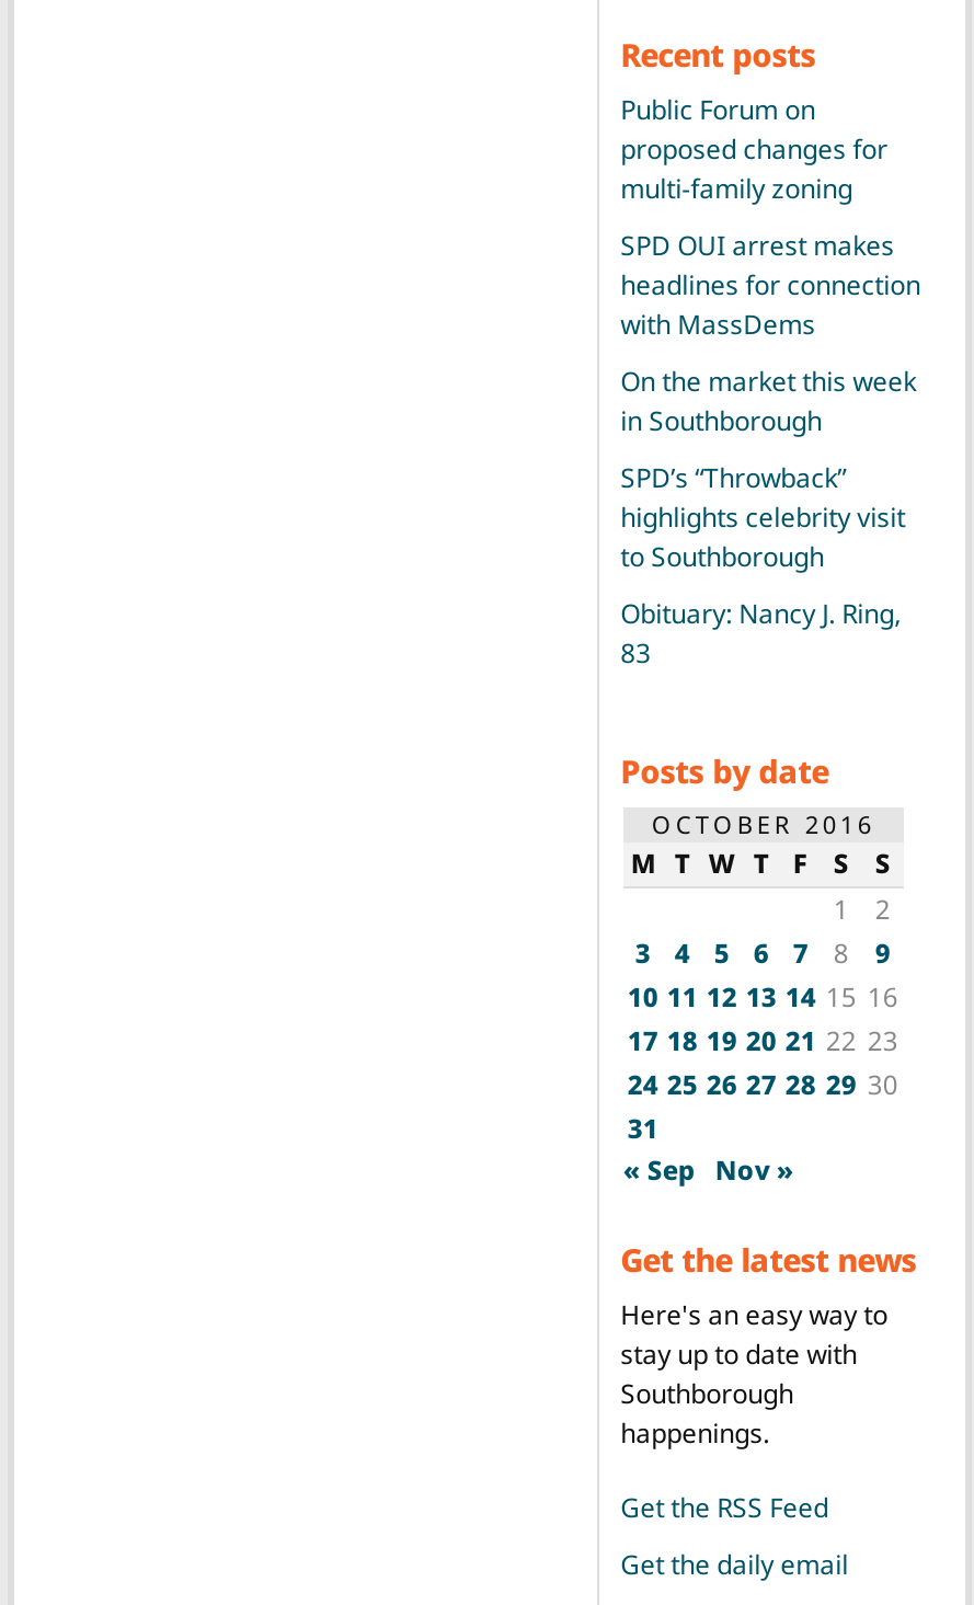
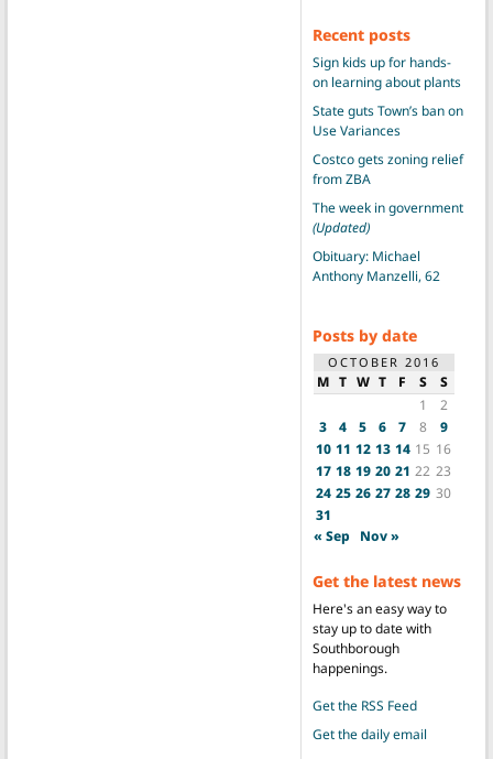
- Public Forum on
- proposed changes for
- multi-family zoning
+ Sign kids up for hands-
+ on learning about plants

- SPD OUI arrest makes
- headlines for connection
- with MassDems
+ State guts Town’s ban on
+ Use Variances

- On the market this week
- in Southborough
+ Costco gets zoning relief
+ from ZBA

- SPD’s “Throwback”
- highlights celebrity visit
- to Southborough
+ The week in government
+ (Updated)

- Obituary: Nancy J. Ring,
- 83
+ Obituary: Michael
+ Anthony Manzelli, 62
